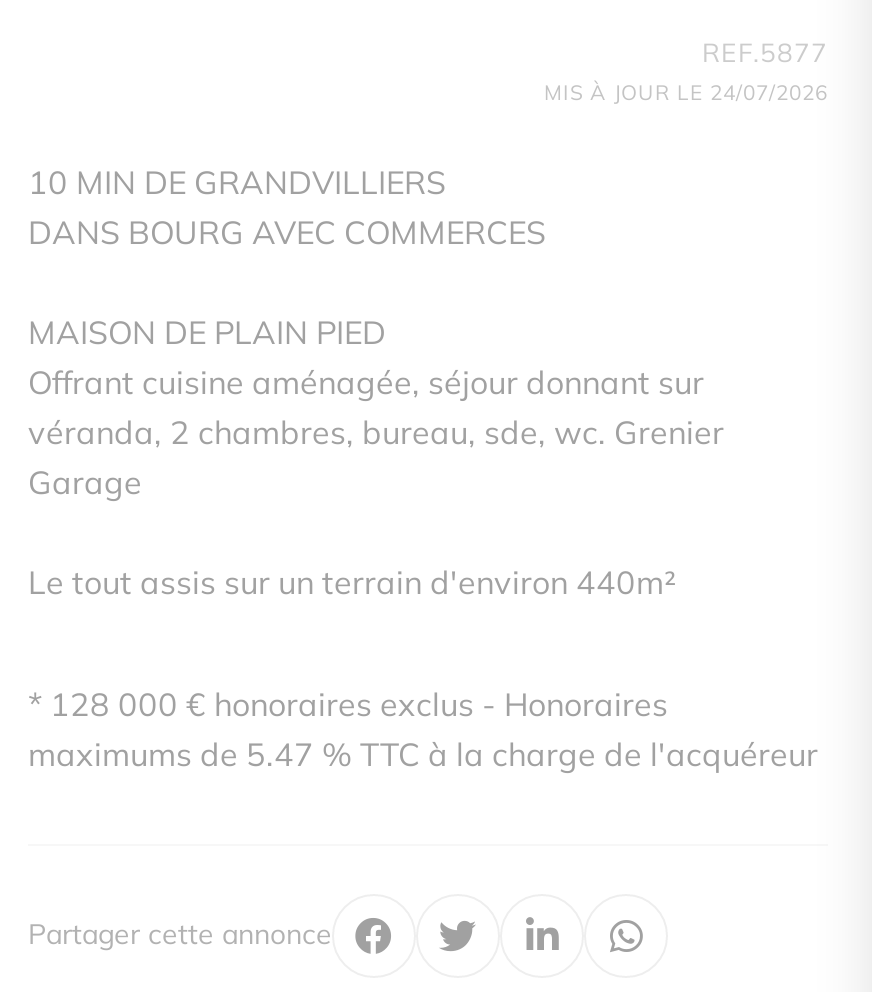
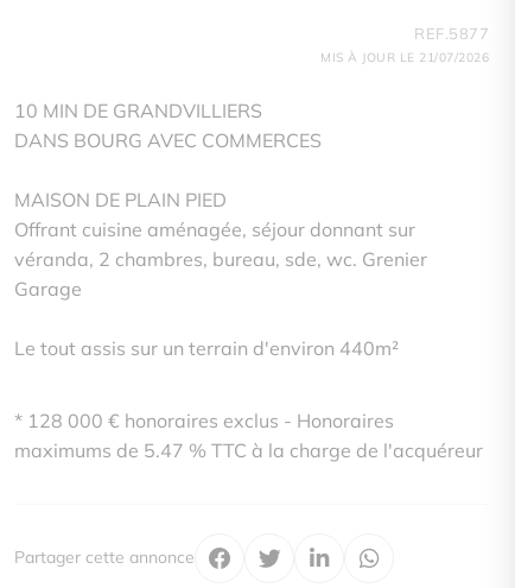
- MIS À JOUR LE 24/07/2026
+ MIS À JOUR LE 21/07/2026
